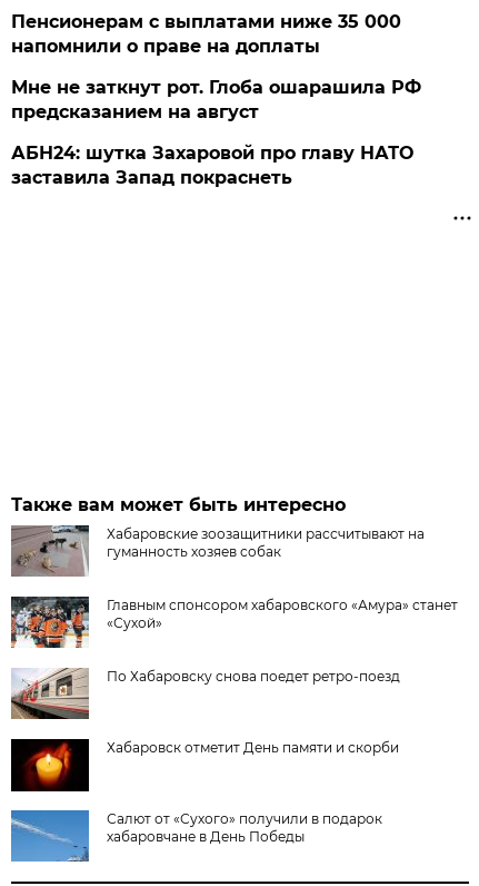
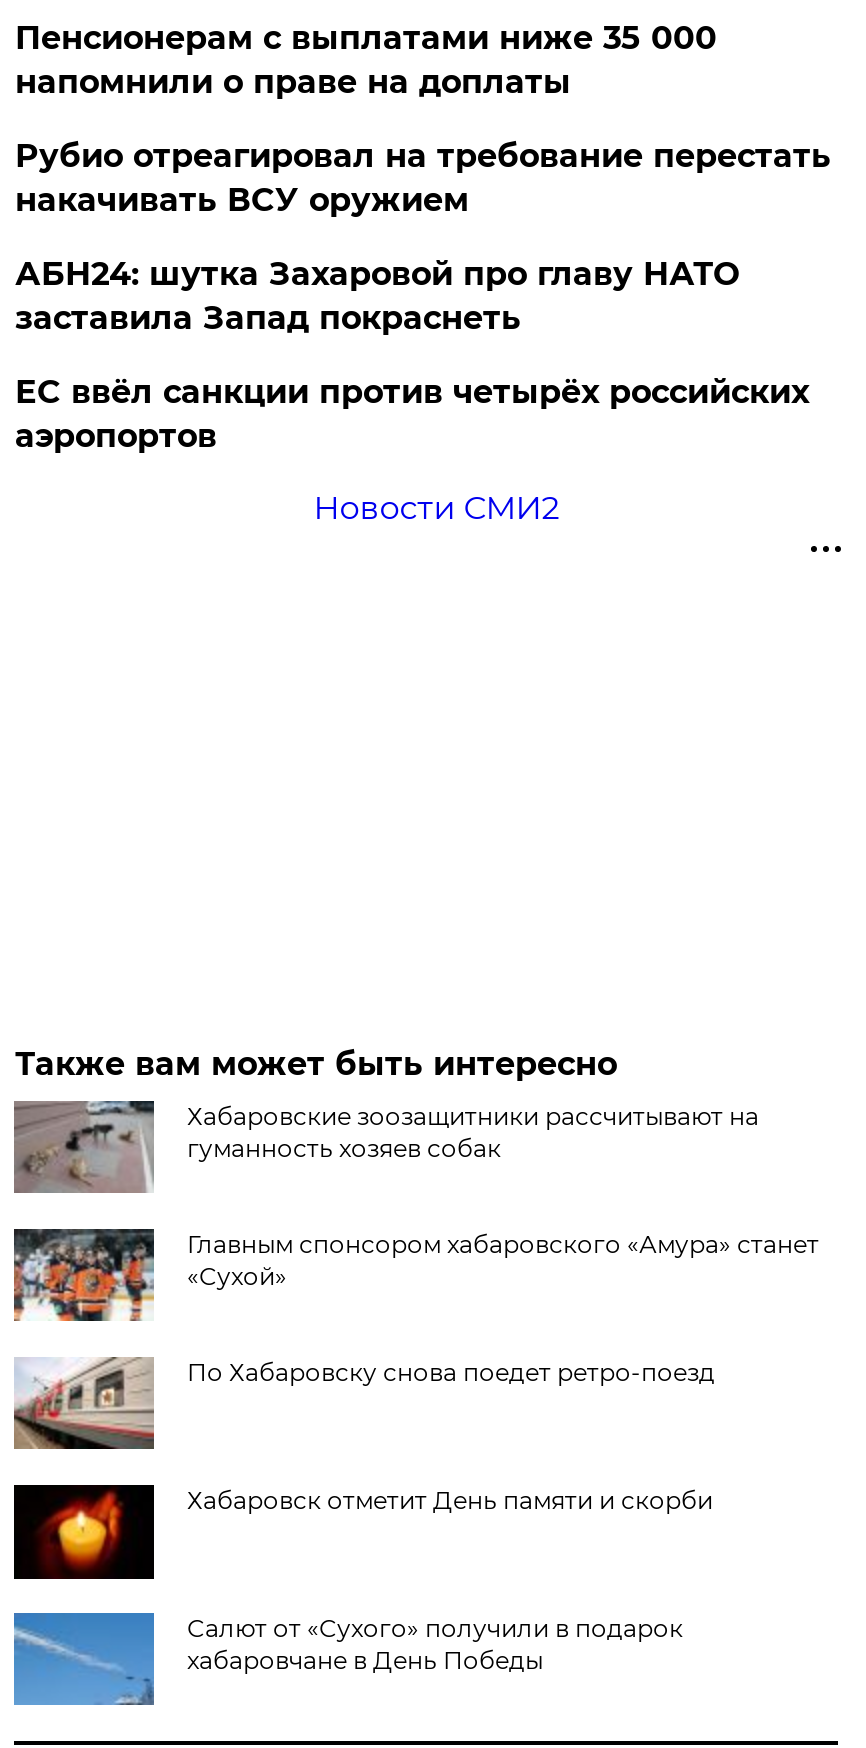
- Мне не заткнут рот. Глоба ошарашила РФ
- предсказанием на август
+ Рубио отреагировал на требование перестать
+ накачивать ВСУ оружием

+ ЕС ввёл санкции против четырёх российских
+ аэропортов
+ Новости СМИ2
